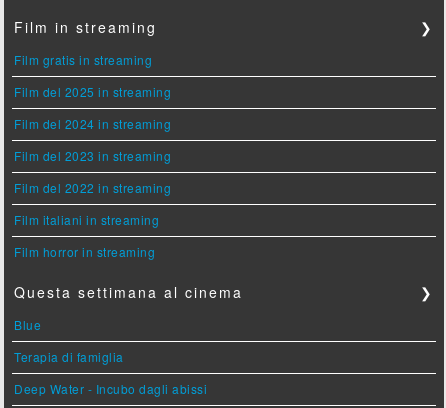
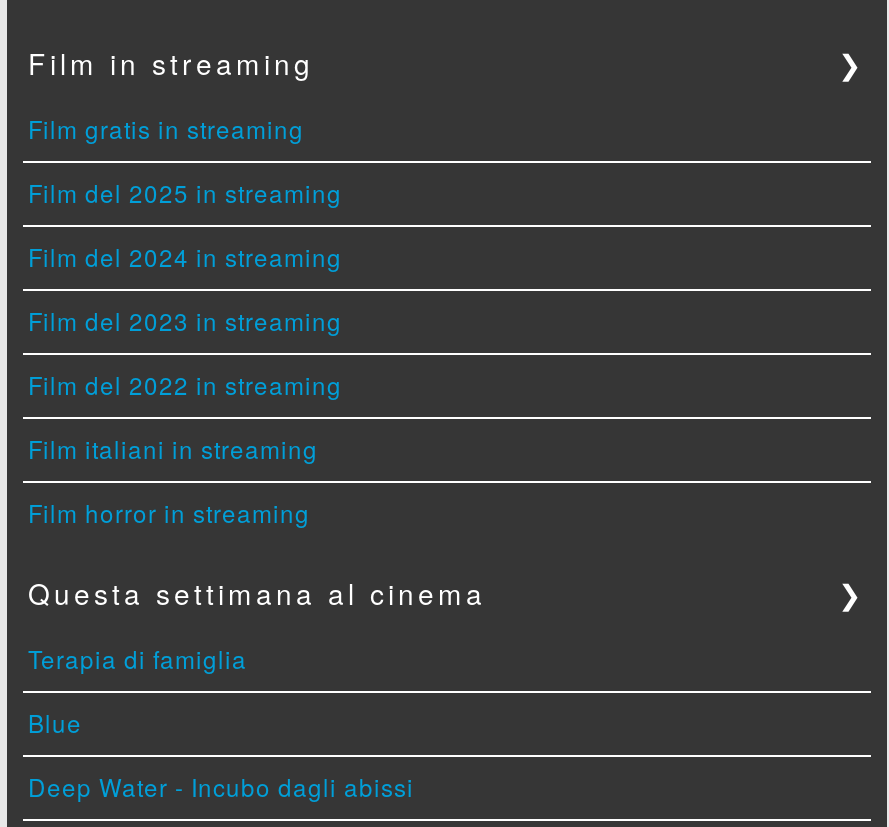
moved down: Blue

moved up: Terapia di famiglia
